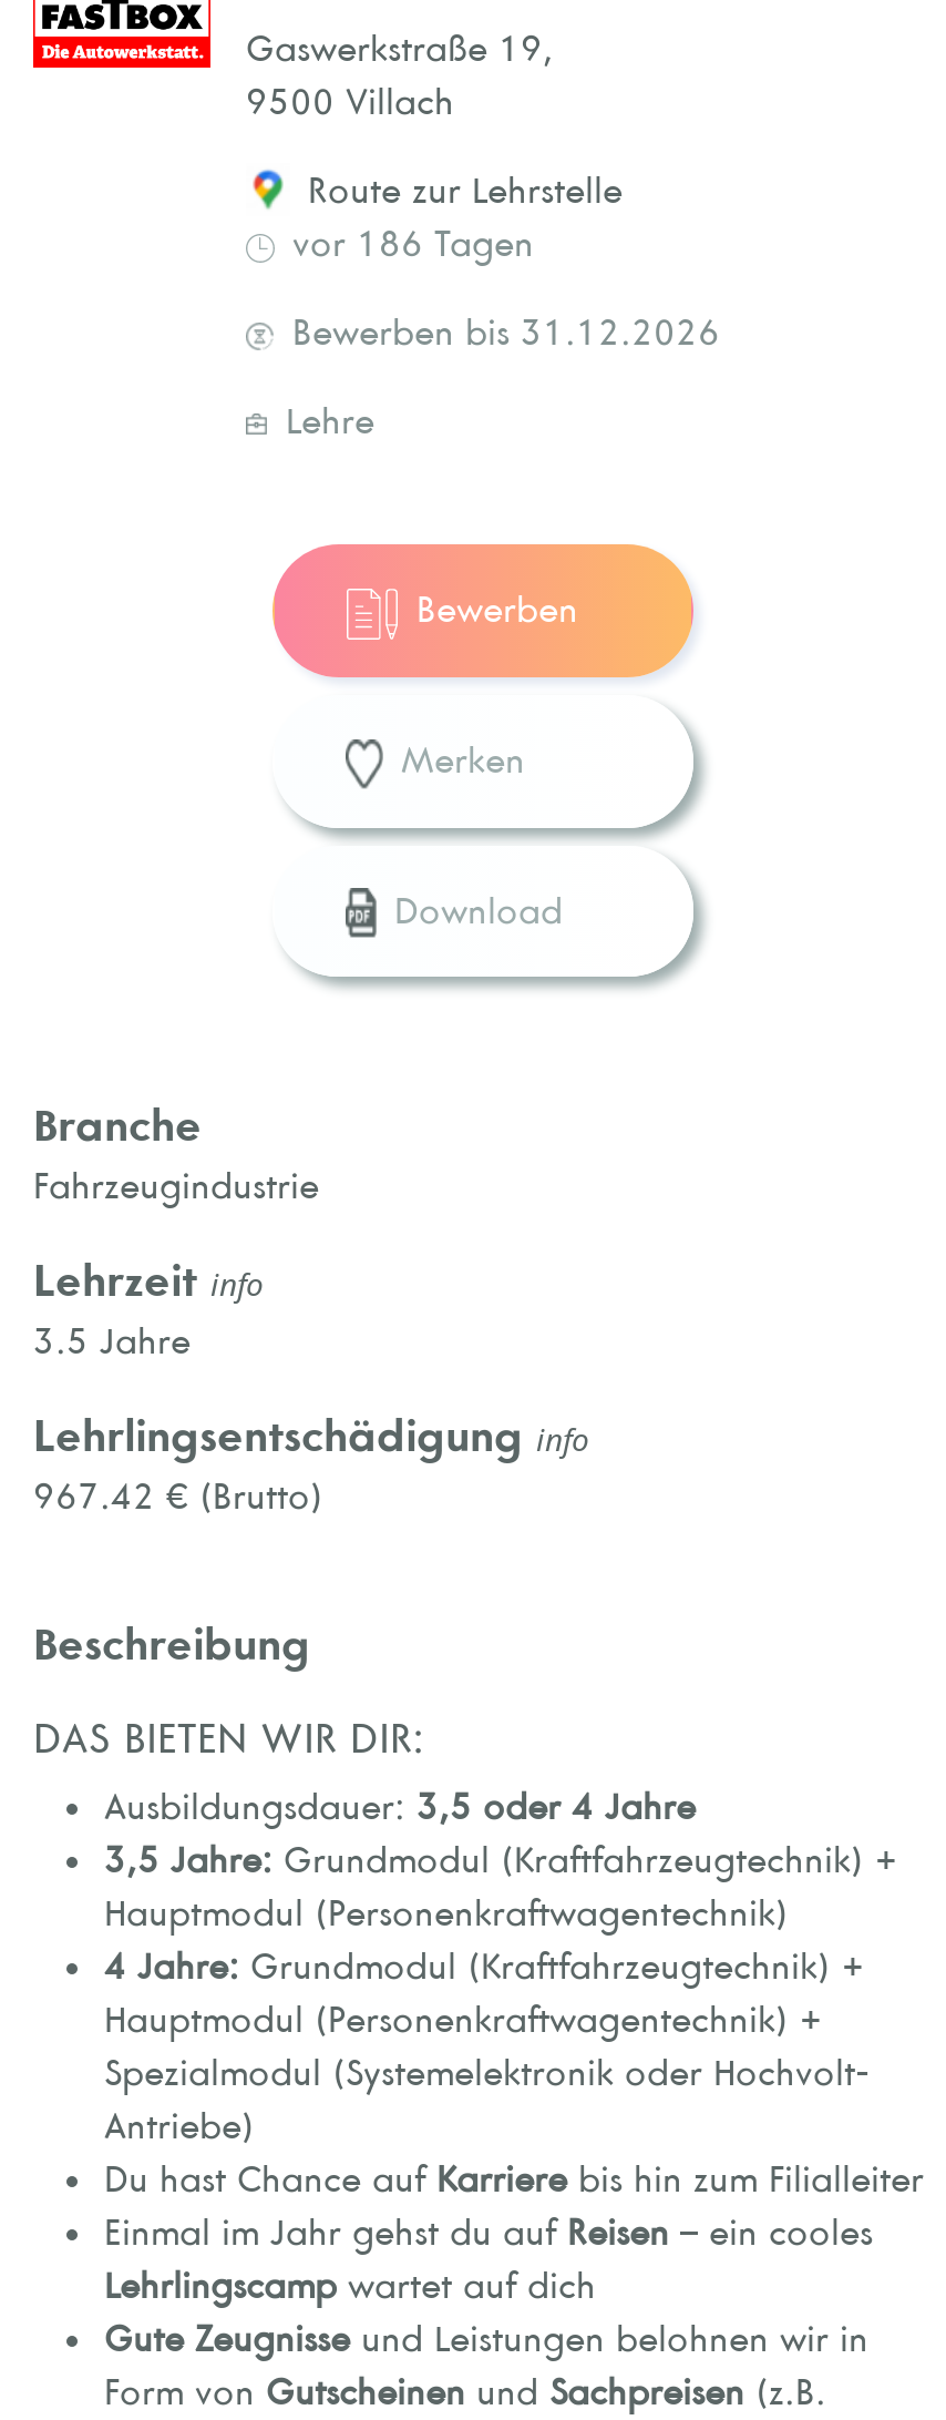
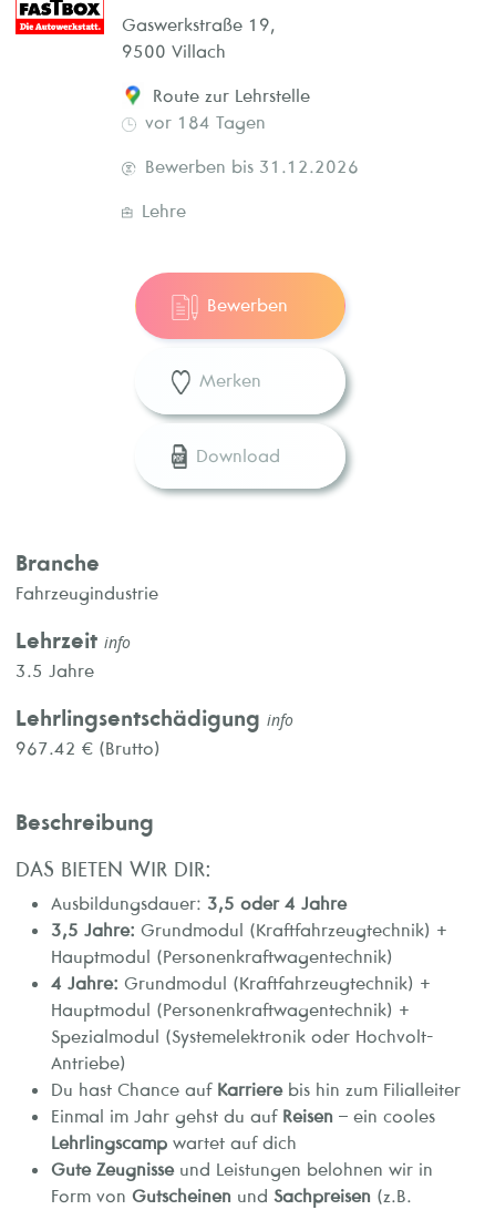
- vor 186 Tagen
+ vor 184 Tagen
